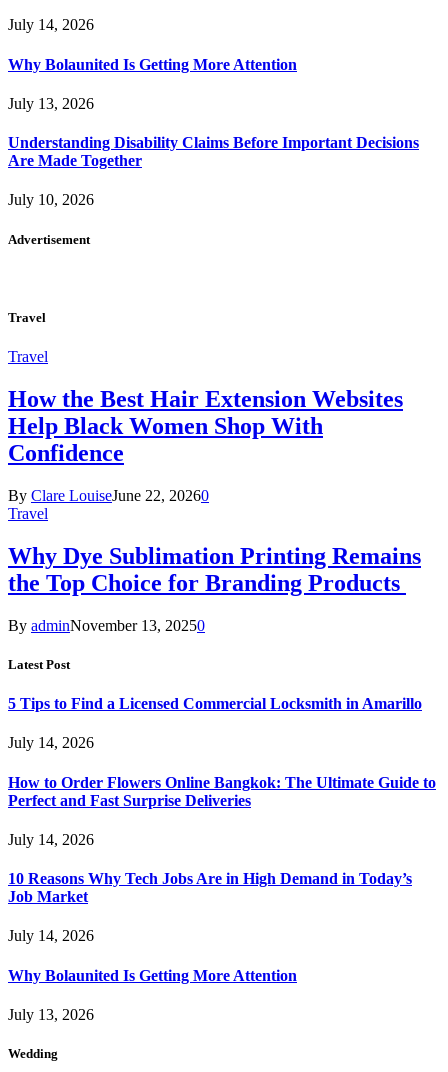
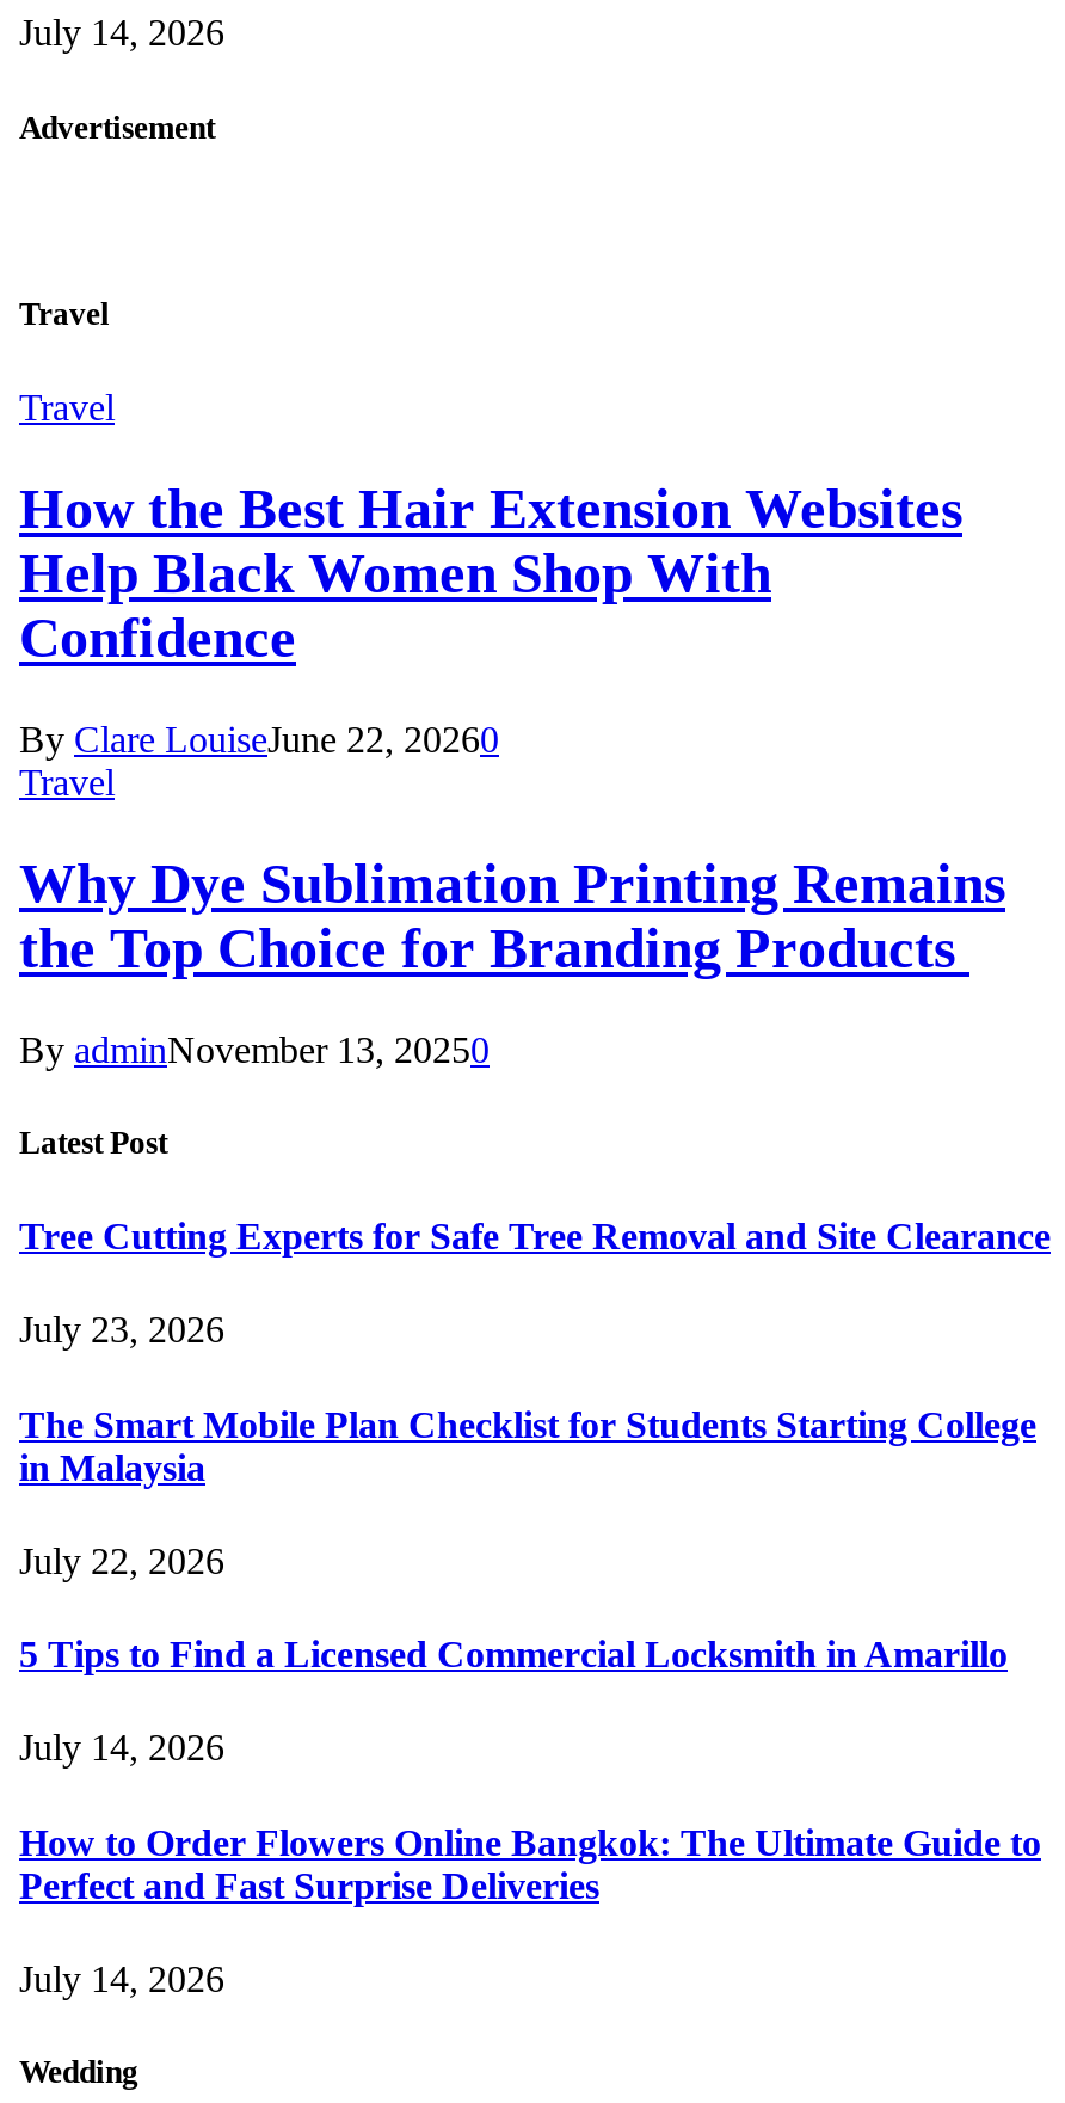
- Why Bolaunited Is Getting More Attention
- July 13, 2026
- Understanding Disability Claims Before Important Decisions
- Are Made Together
- July 10, 2026

+ Tree Cutting Experts for Safe Tree Removal and Site Clearance
+ July 23, 2026
+ The Smart Mobile Plan Checklist for Students Starting College
+ in Malaysia
+ July 22, 2026

- 10 Reasons Why Tech Jobs Are in High Demand in Today’s
- Job Market
- July 14, 2026
- Why Bolaunited Is Getting More Attention
- July 13, 2026
